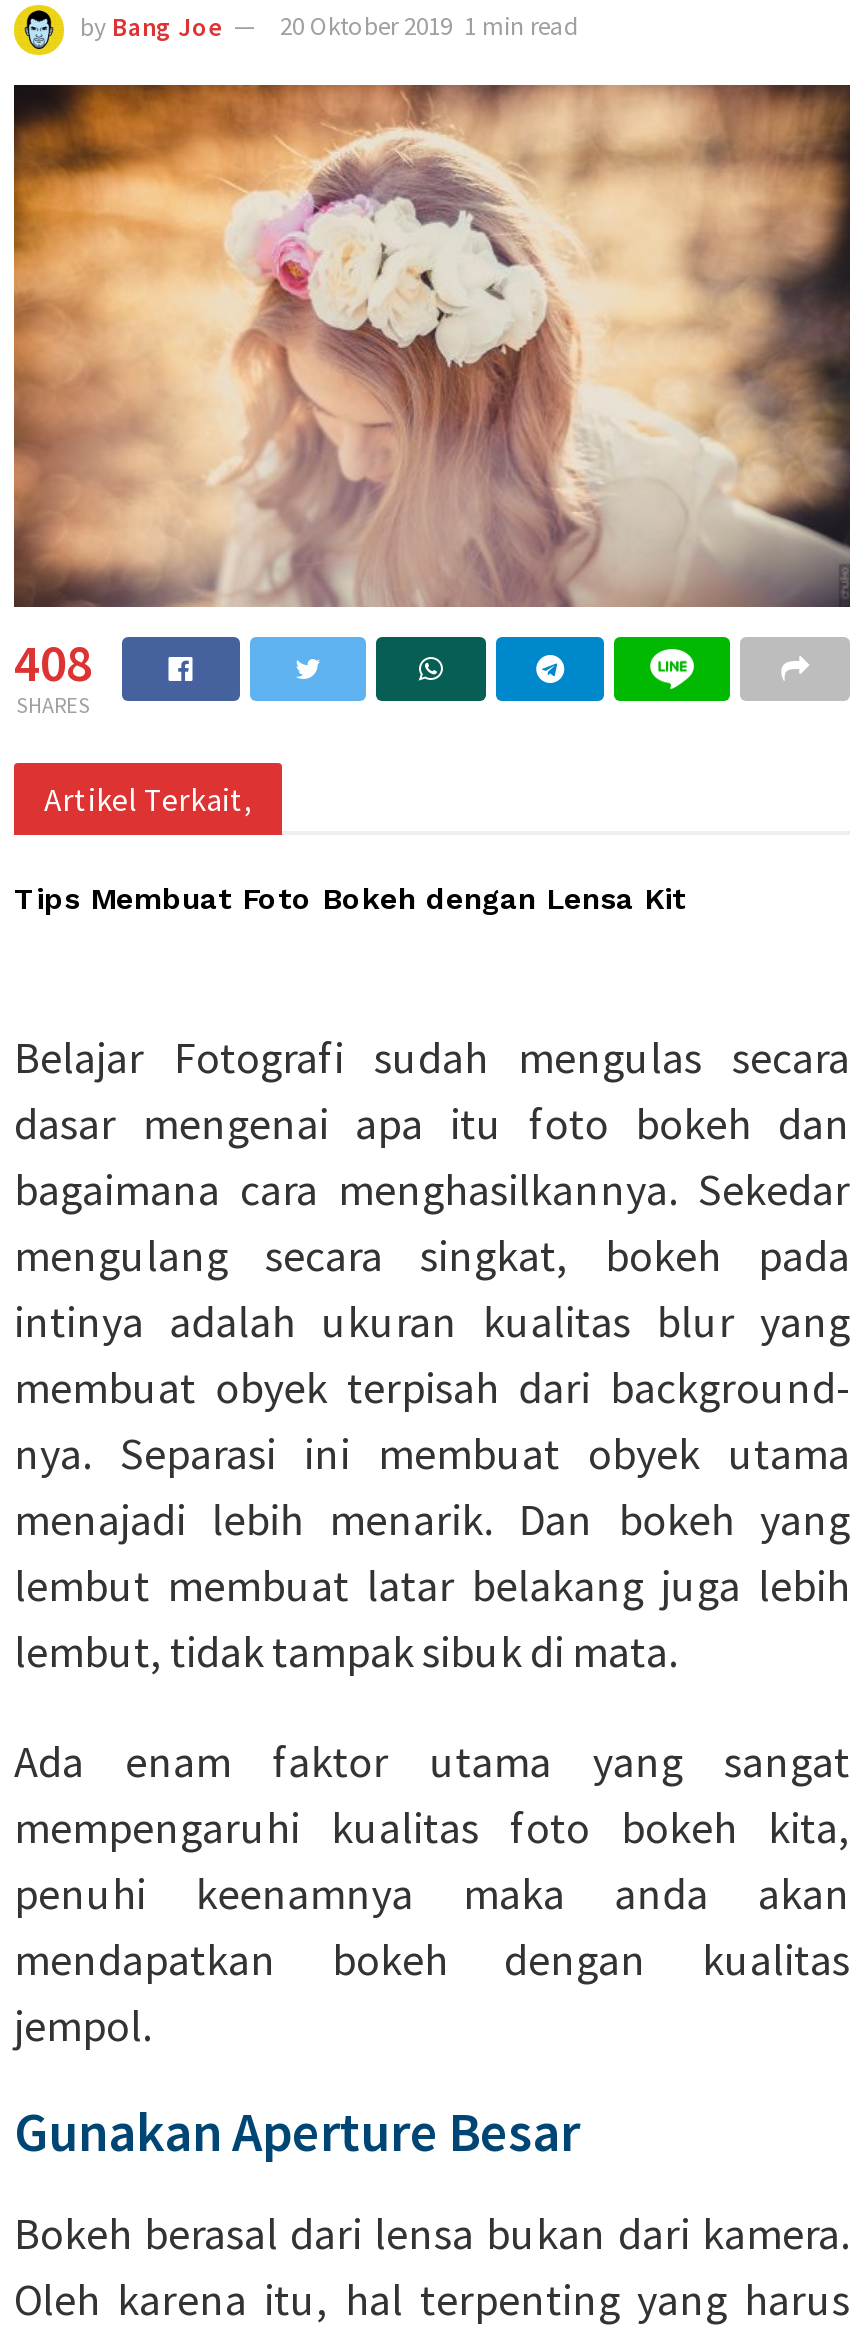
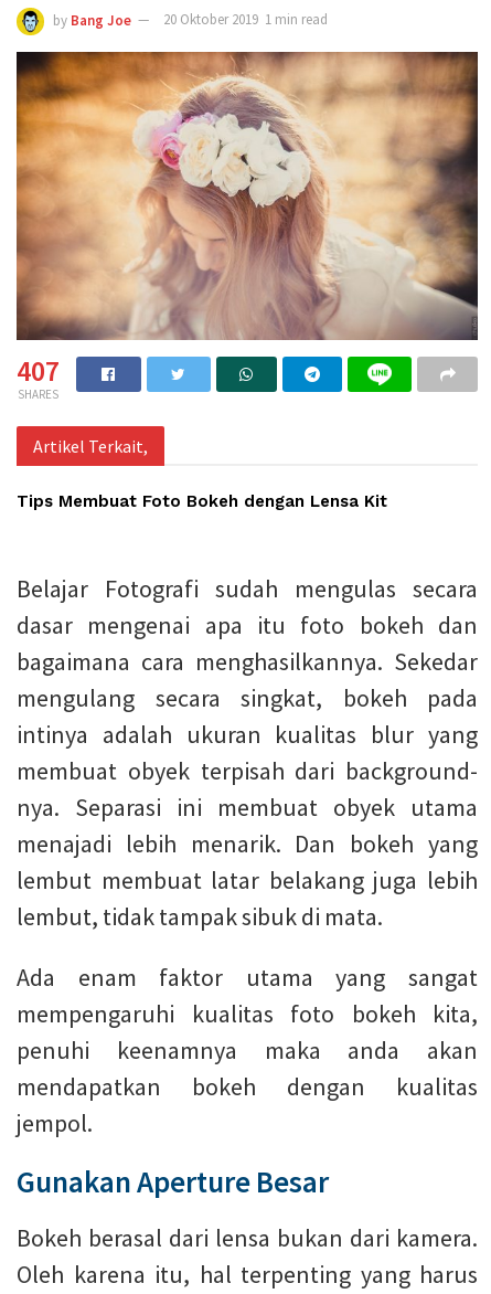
- 408
+ 407
